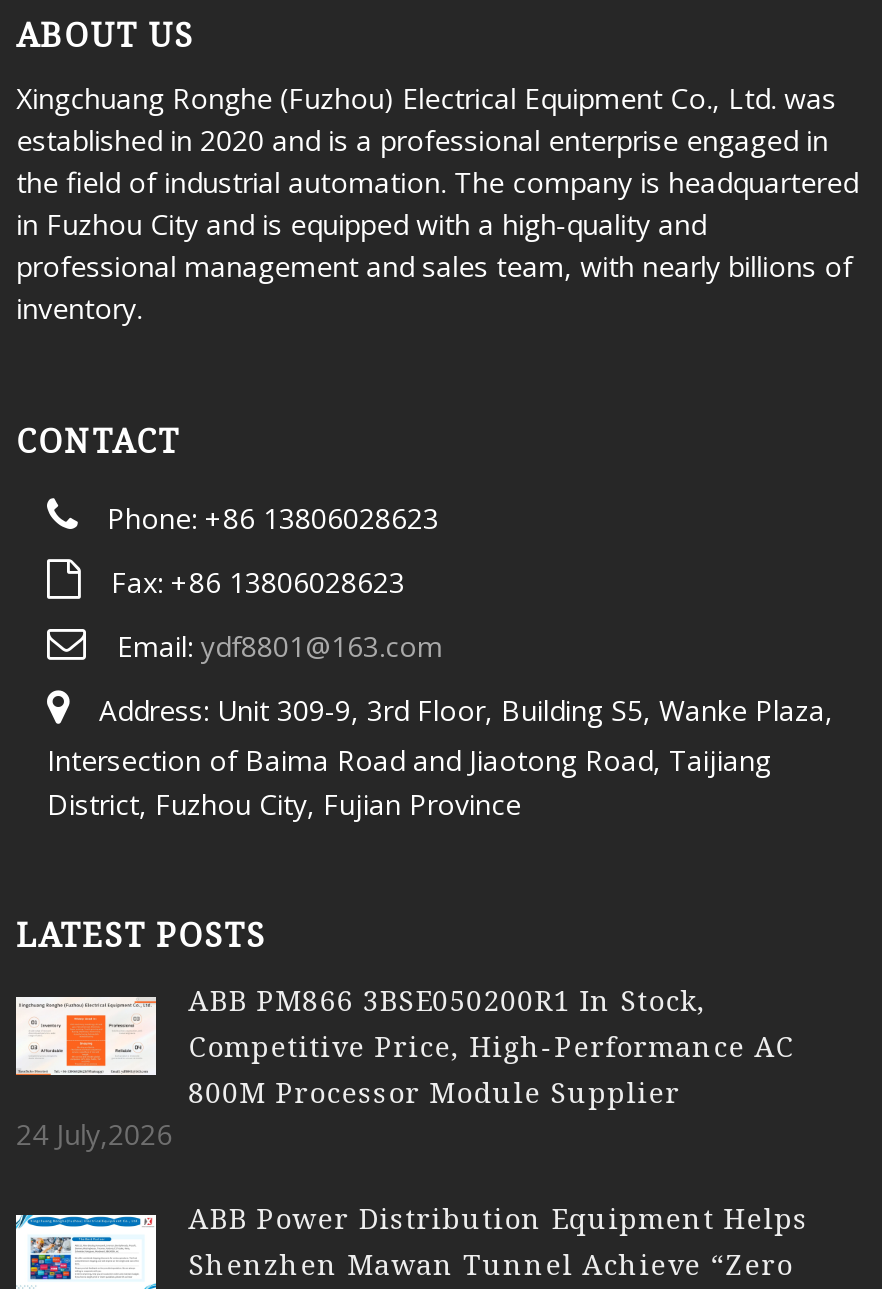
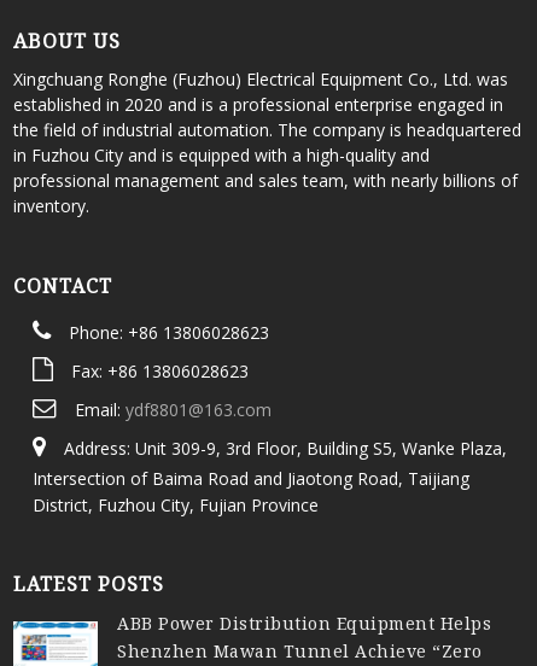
- [image]
- ABB PM866 3BSE050200R1 In Stock,
- Competitive Price, High-Performance AC
- 800M Processor Module Supplier
- 24 July,2026
